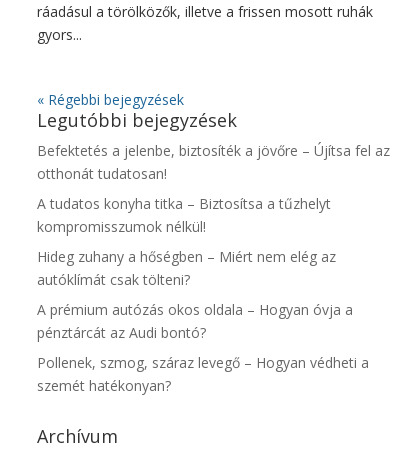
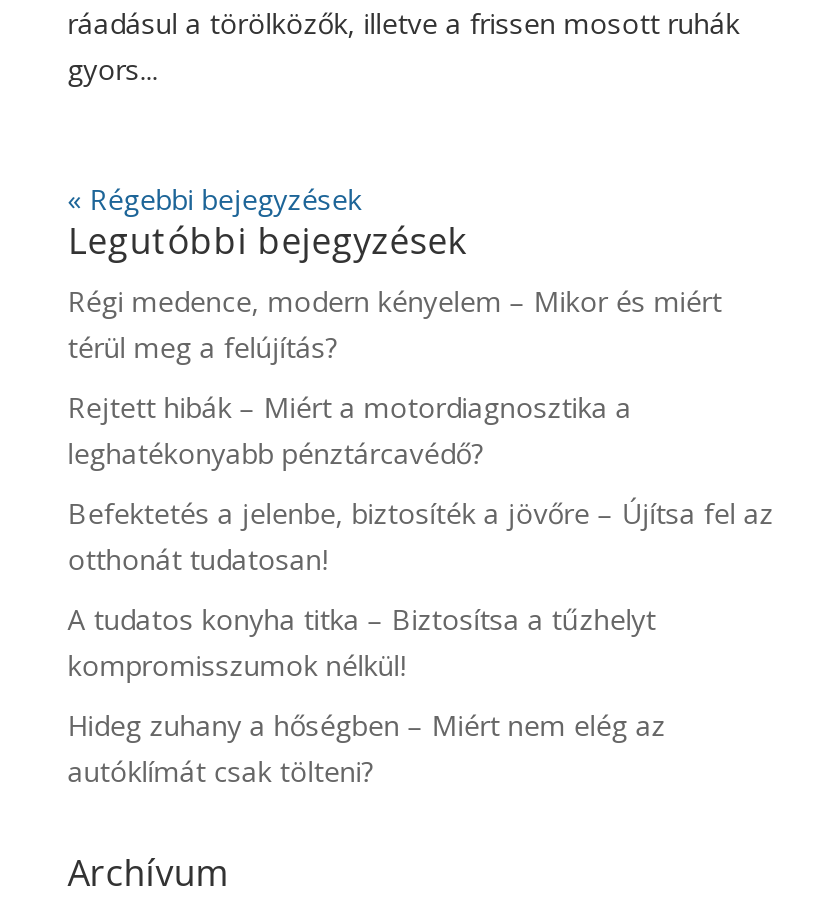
+ Régi medence, modern kényelem – Mikor és miért
+ térül meg a felújítás?
+ Rejtett hibák – Miért a motordiagnosztika a
+ leghatékonyabb pénztárcavédő?

moved down: Befektetés a jelenbe, biztosíték a jövőre – Újítsa fel az | otthonát tudatosan! | A tudatos konyha titka – Biztosítsa a tűzhelyt | kompromisszumok nélkül! | Hideg zuhany a hőségben – Miért nem elég az | autóklímát csak tölteni?

- A prémium autózás okos oldala – Hogyan óvja a
- pénztárcát az Audi bontó?
- Pollenek, szmog, száraz levegő – Hogyan védheti a
- szemét hatékonyan?
